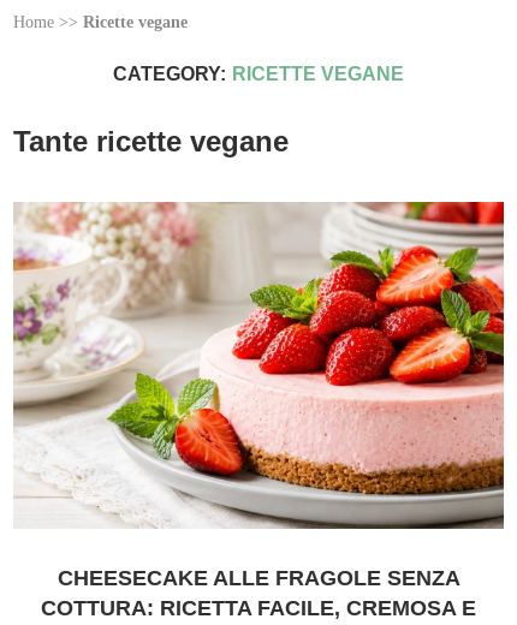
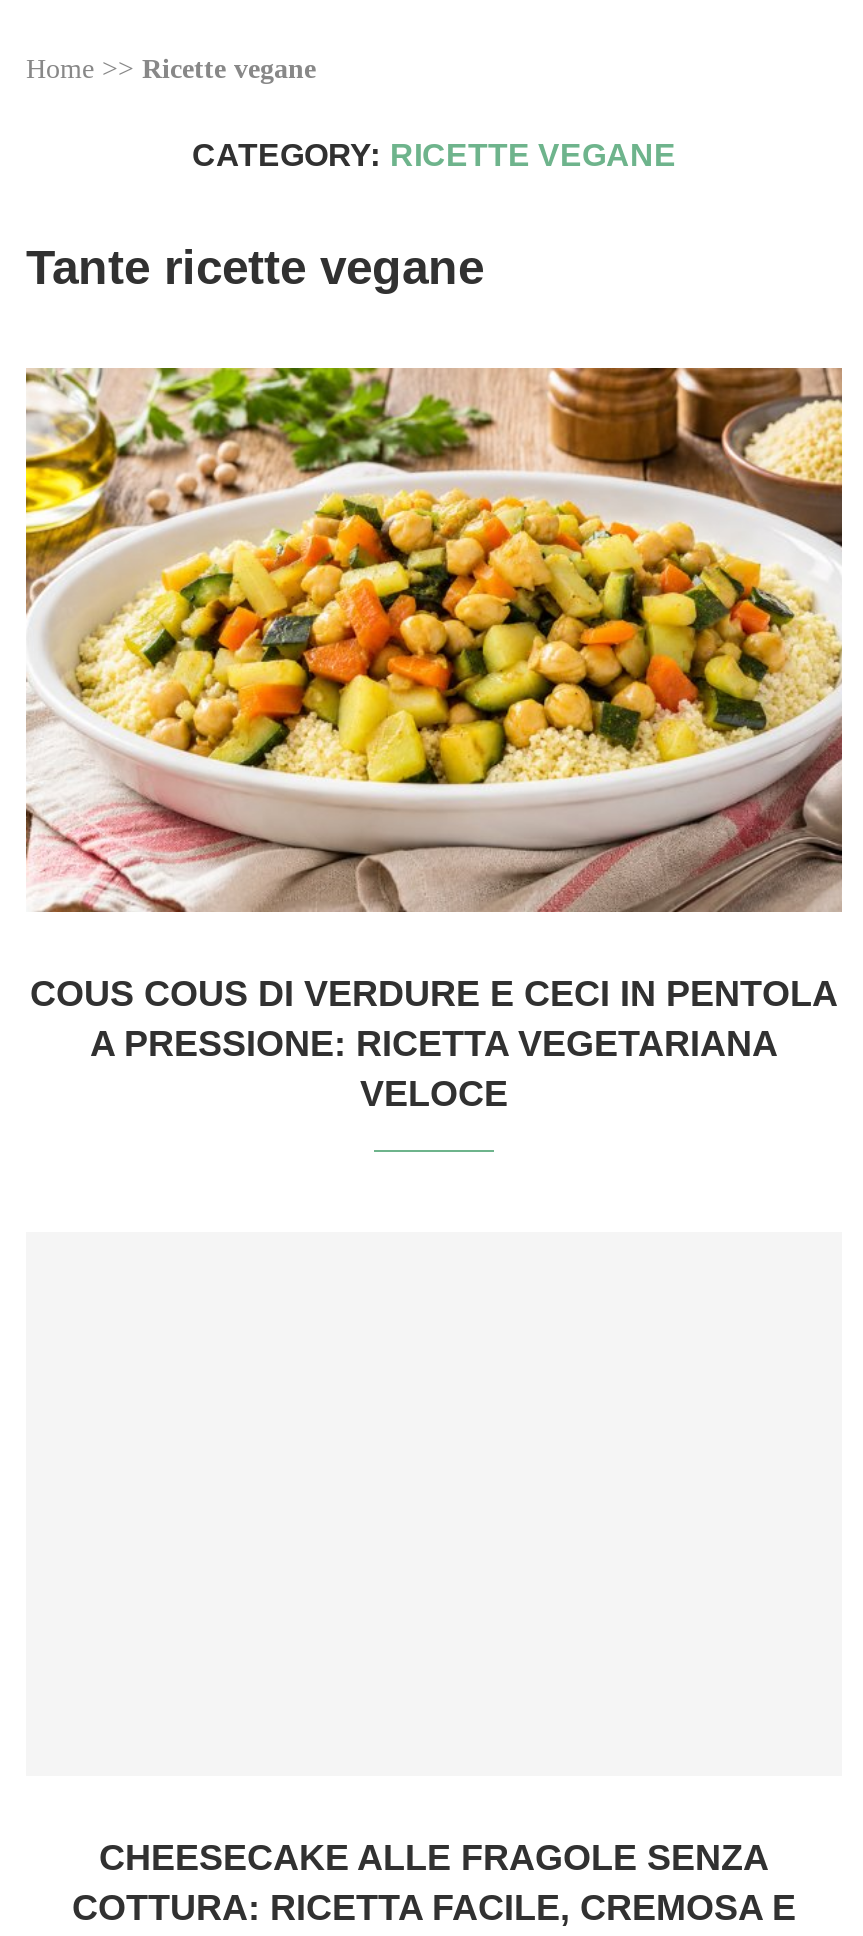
+ COUS COUS DI VERDURE E CECI IN PENTOLA
+ A PRESSIONE: RICETTA VEGETARIANA
+ VELOCE

- [image]
+ [image]
